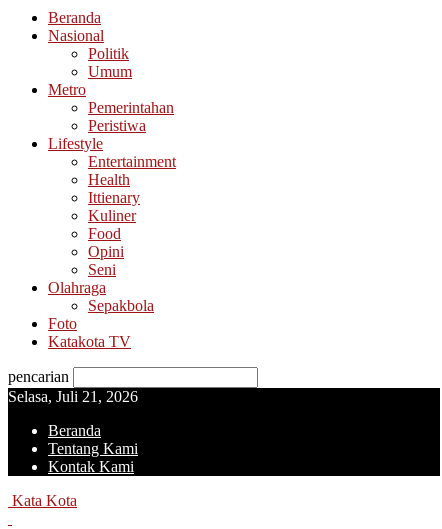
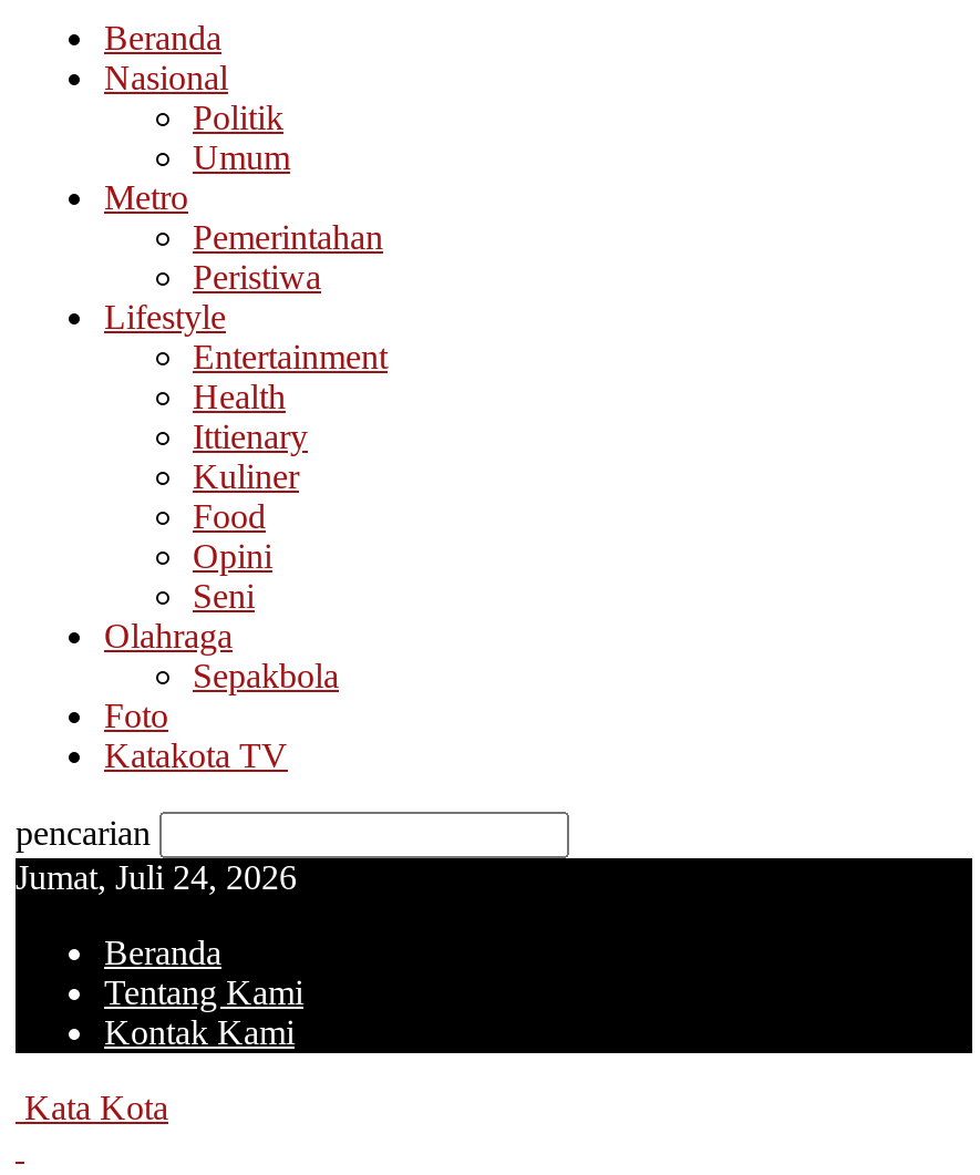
- Selasa, Juli 21, 2026
+ Jumat, Juli 24, 2026
